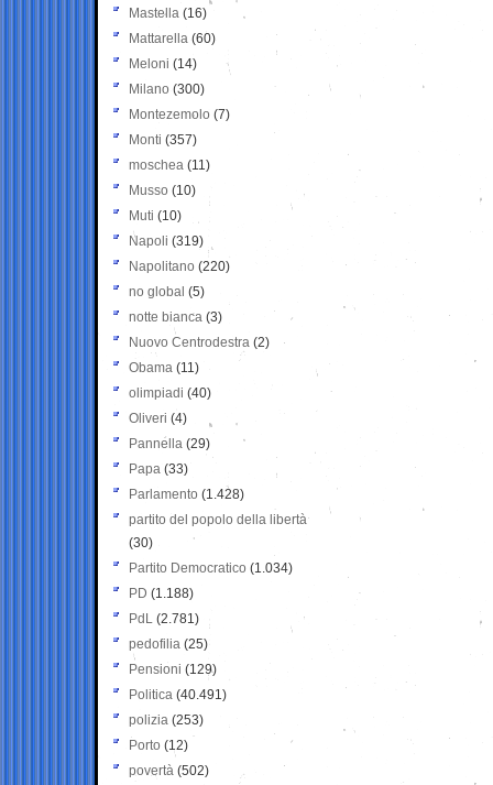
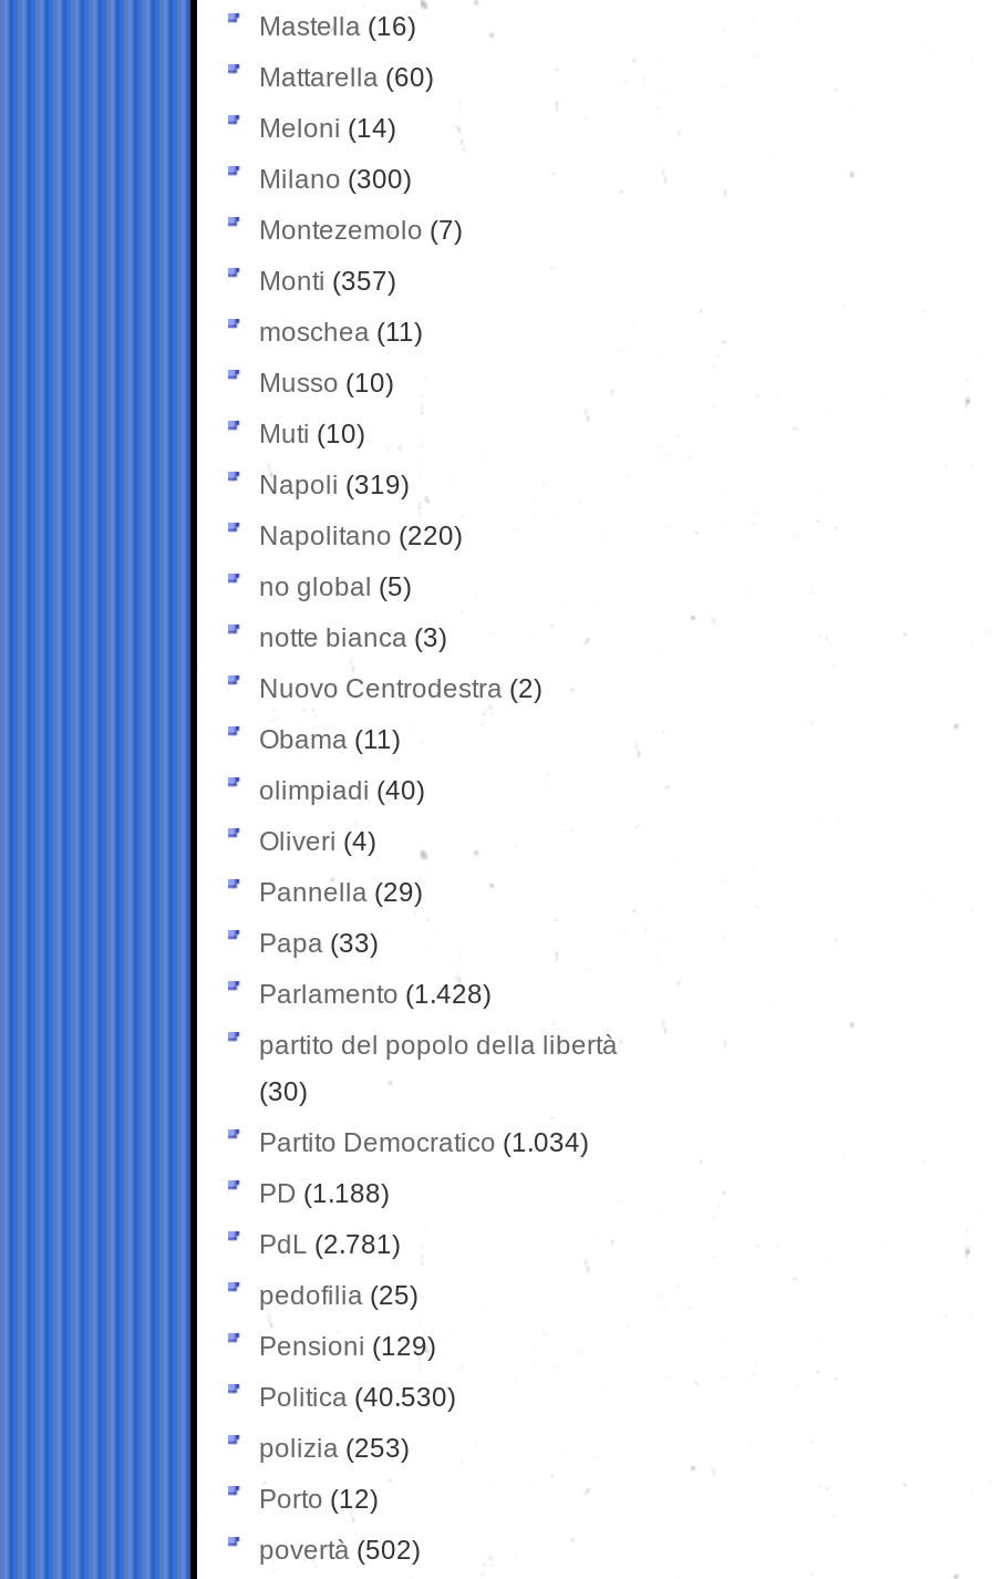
- Politica (40.491)
+ Politica (40.530)
